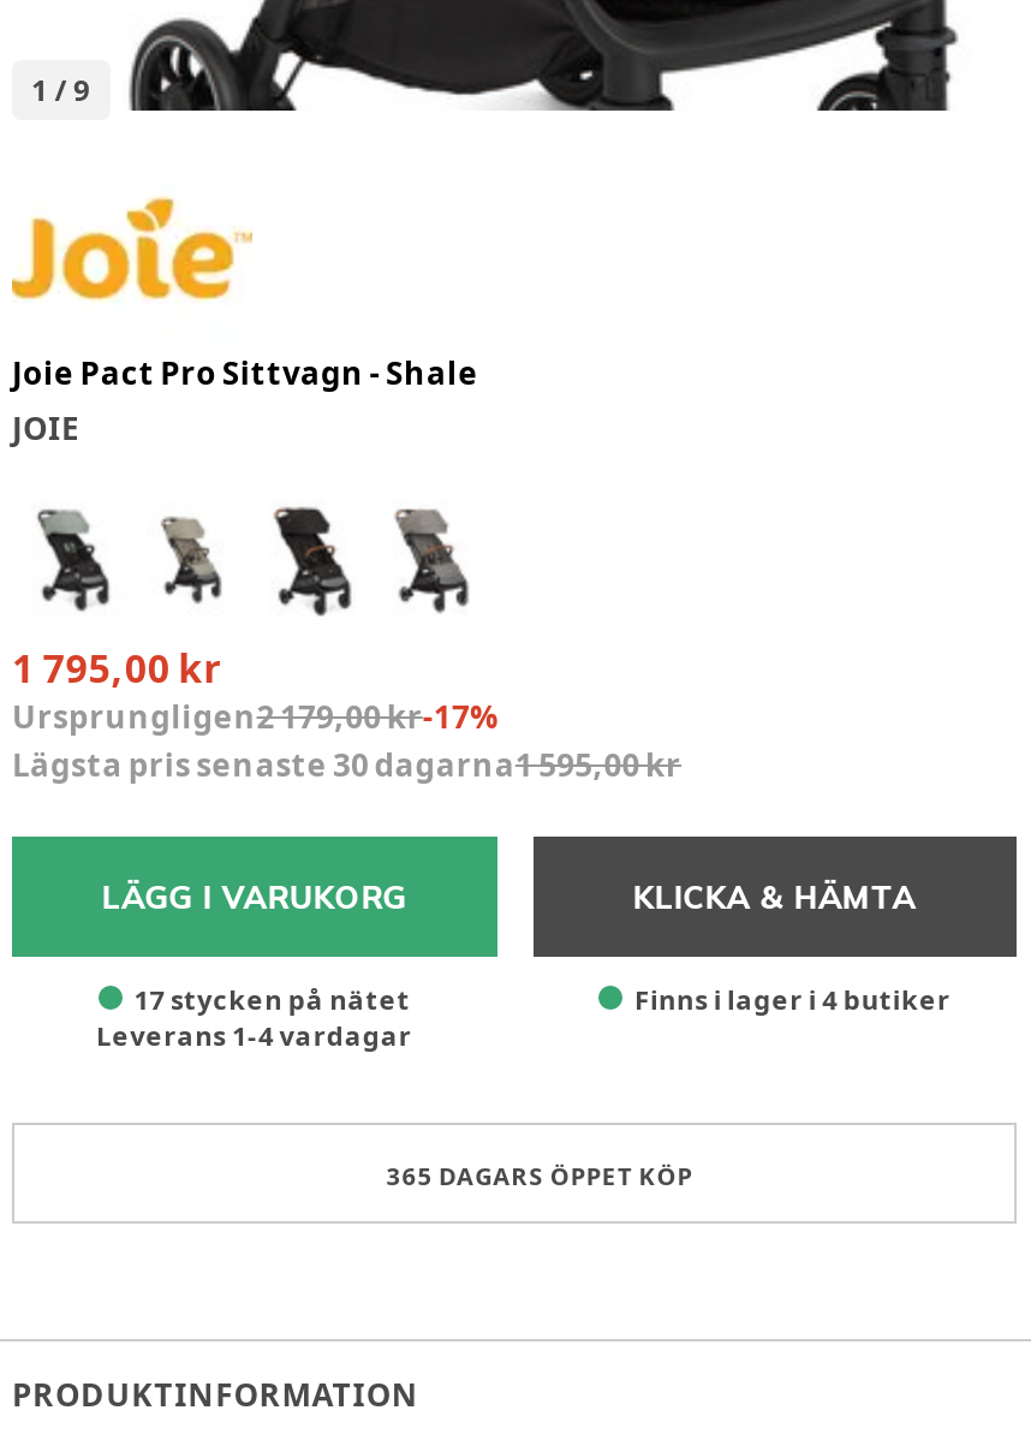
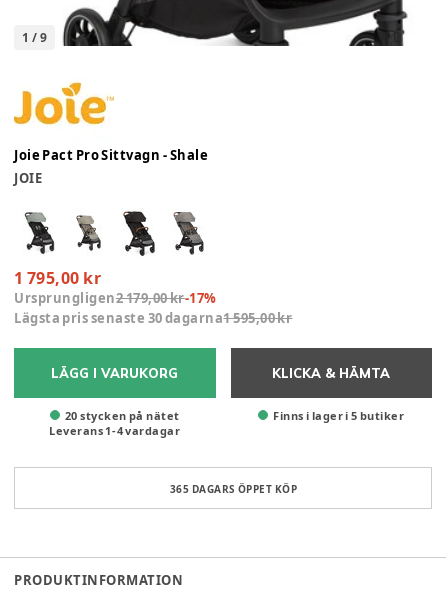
- 17 stycken på nätet
+ 20 stycken på nätet

- Finns i lager i 4 butiker
+ Finns i lager i 5 butiker
